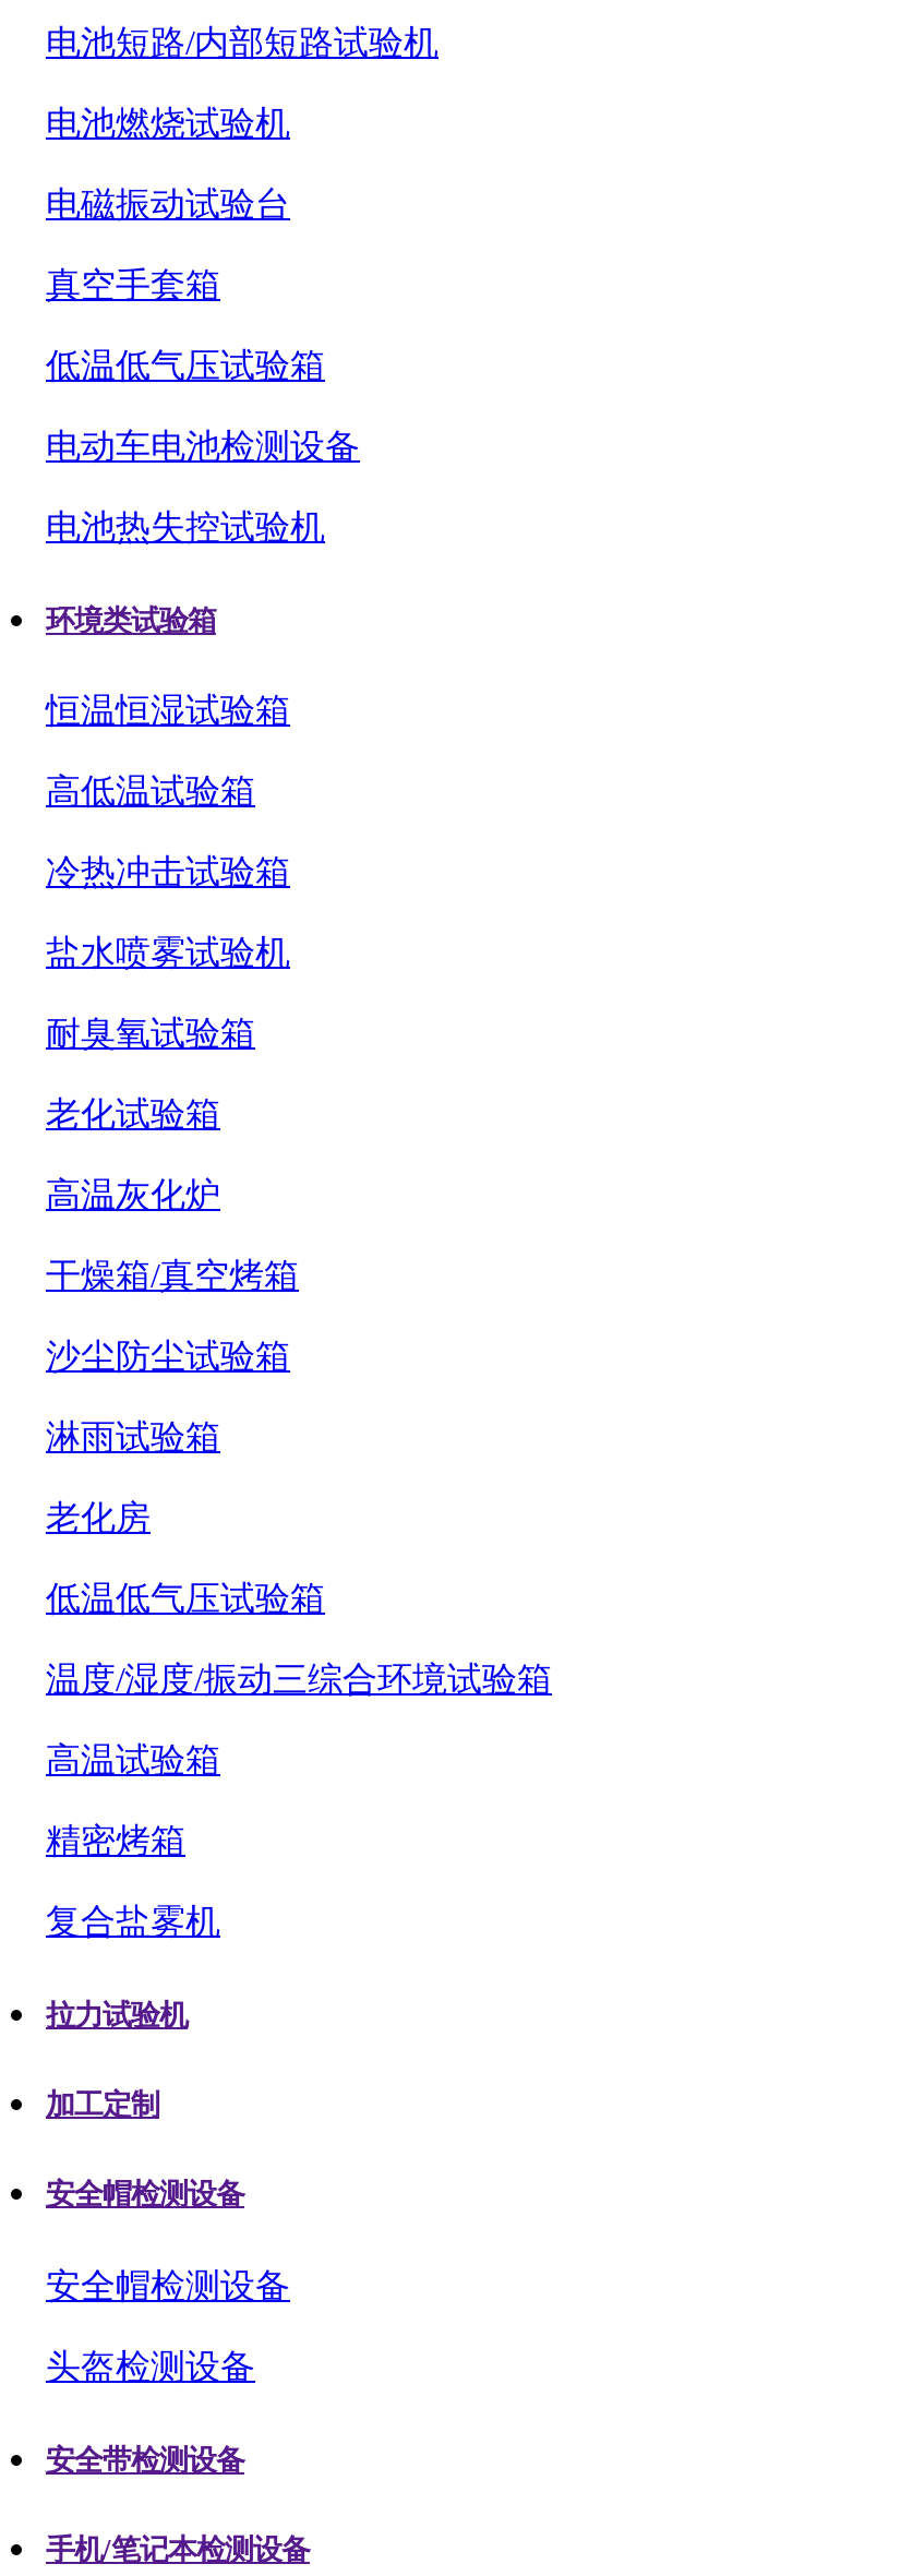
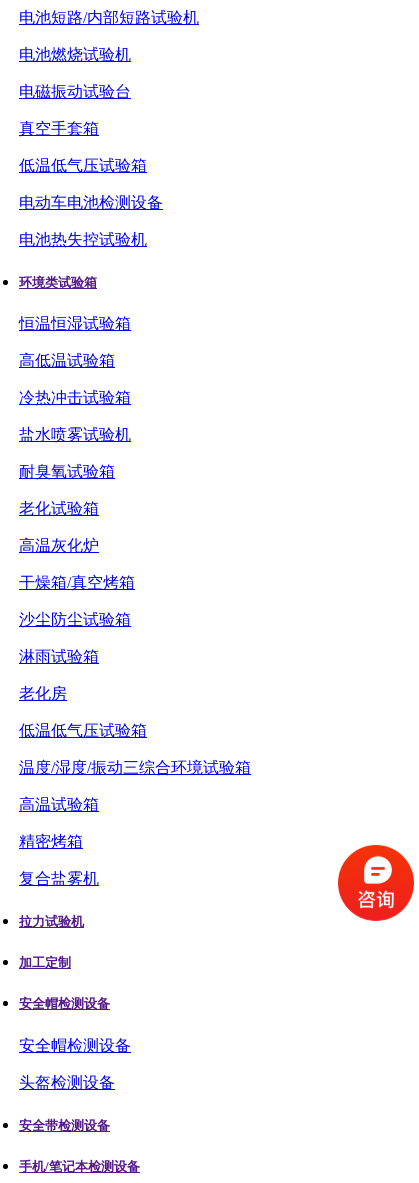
+ [image]
